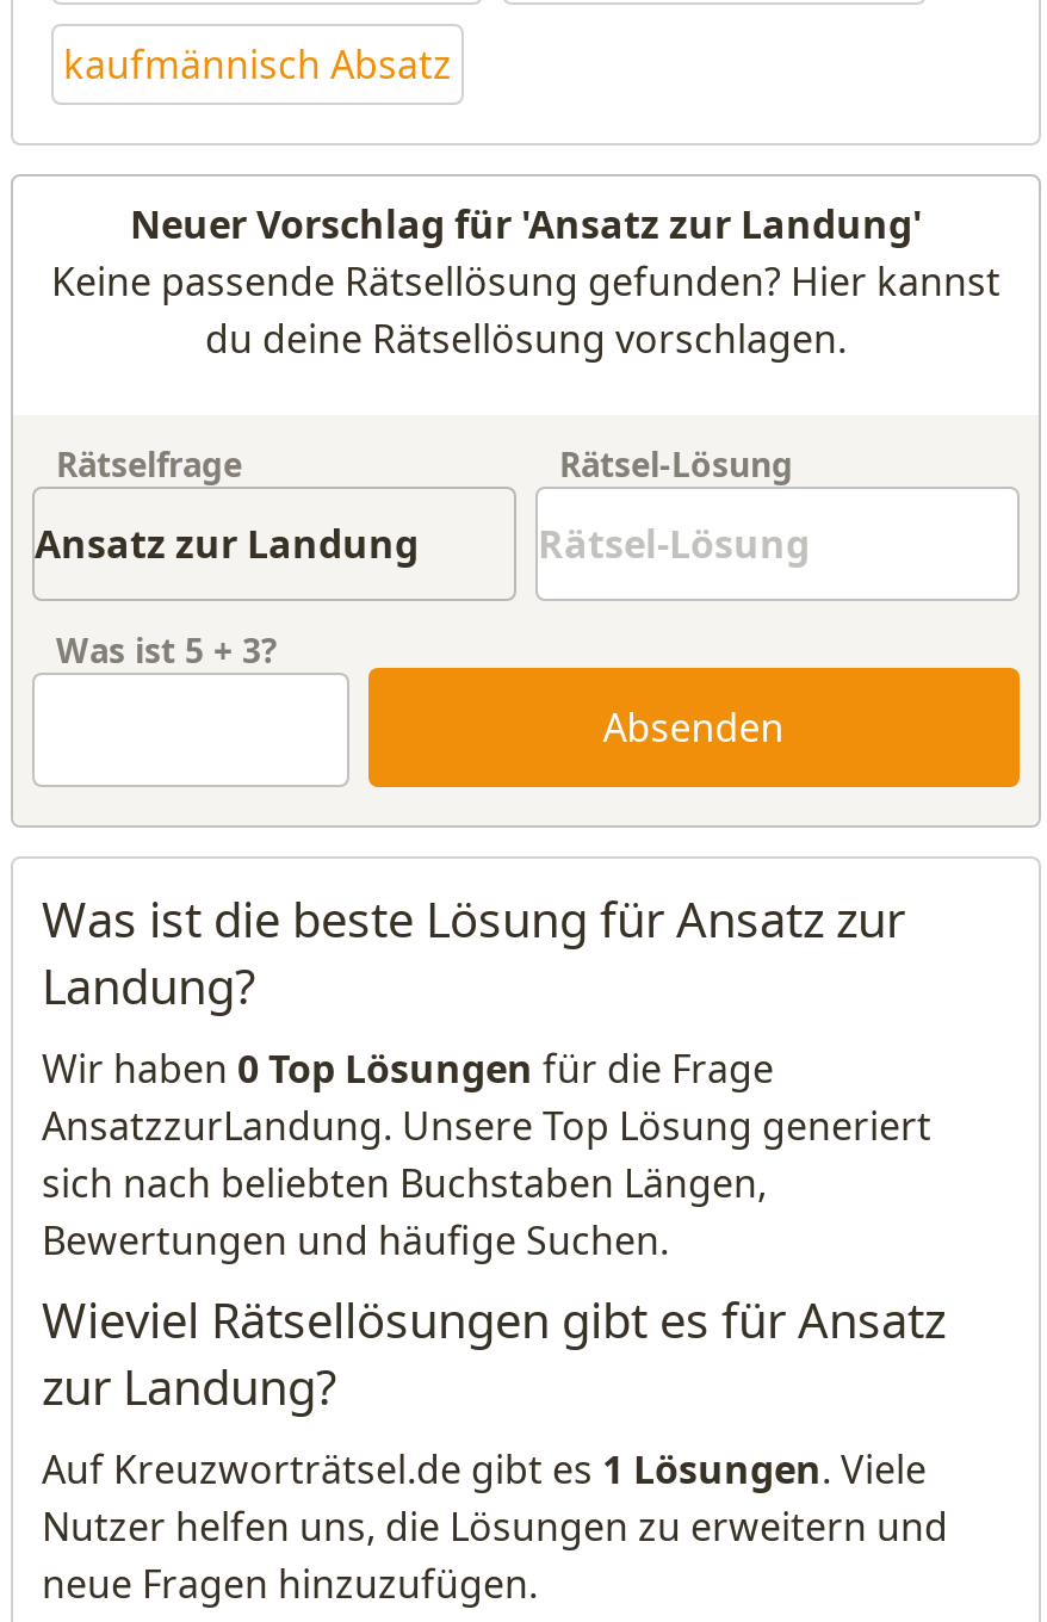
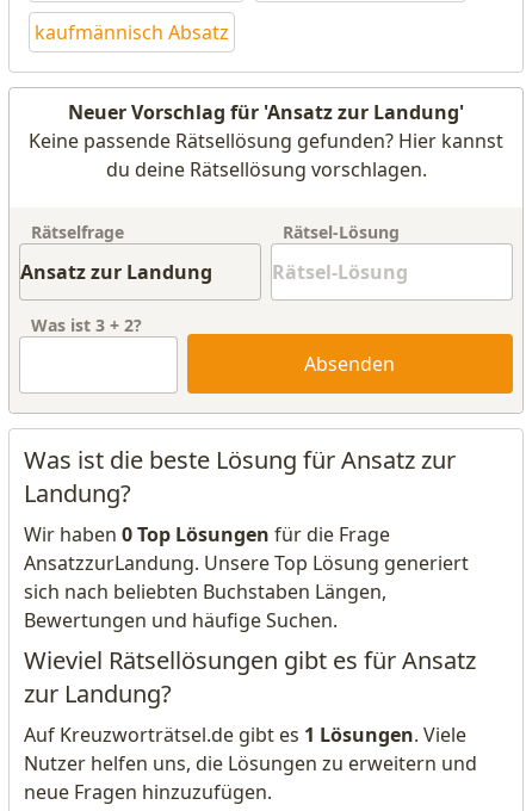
- Was ist 5 + 3?
+ Was ist 3 + 2?
